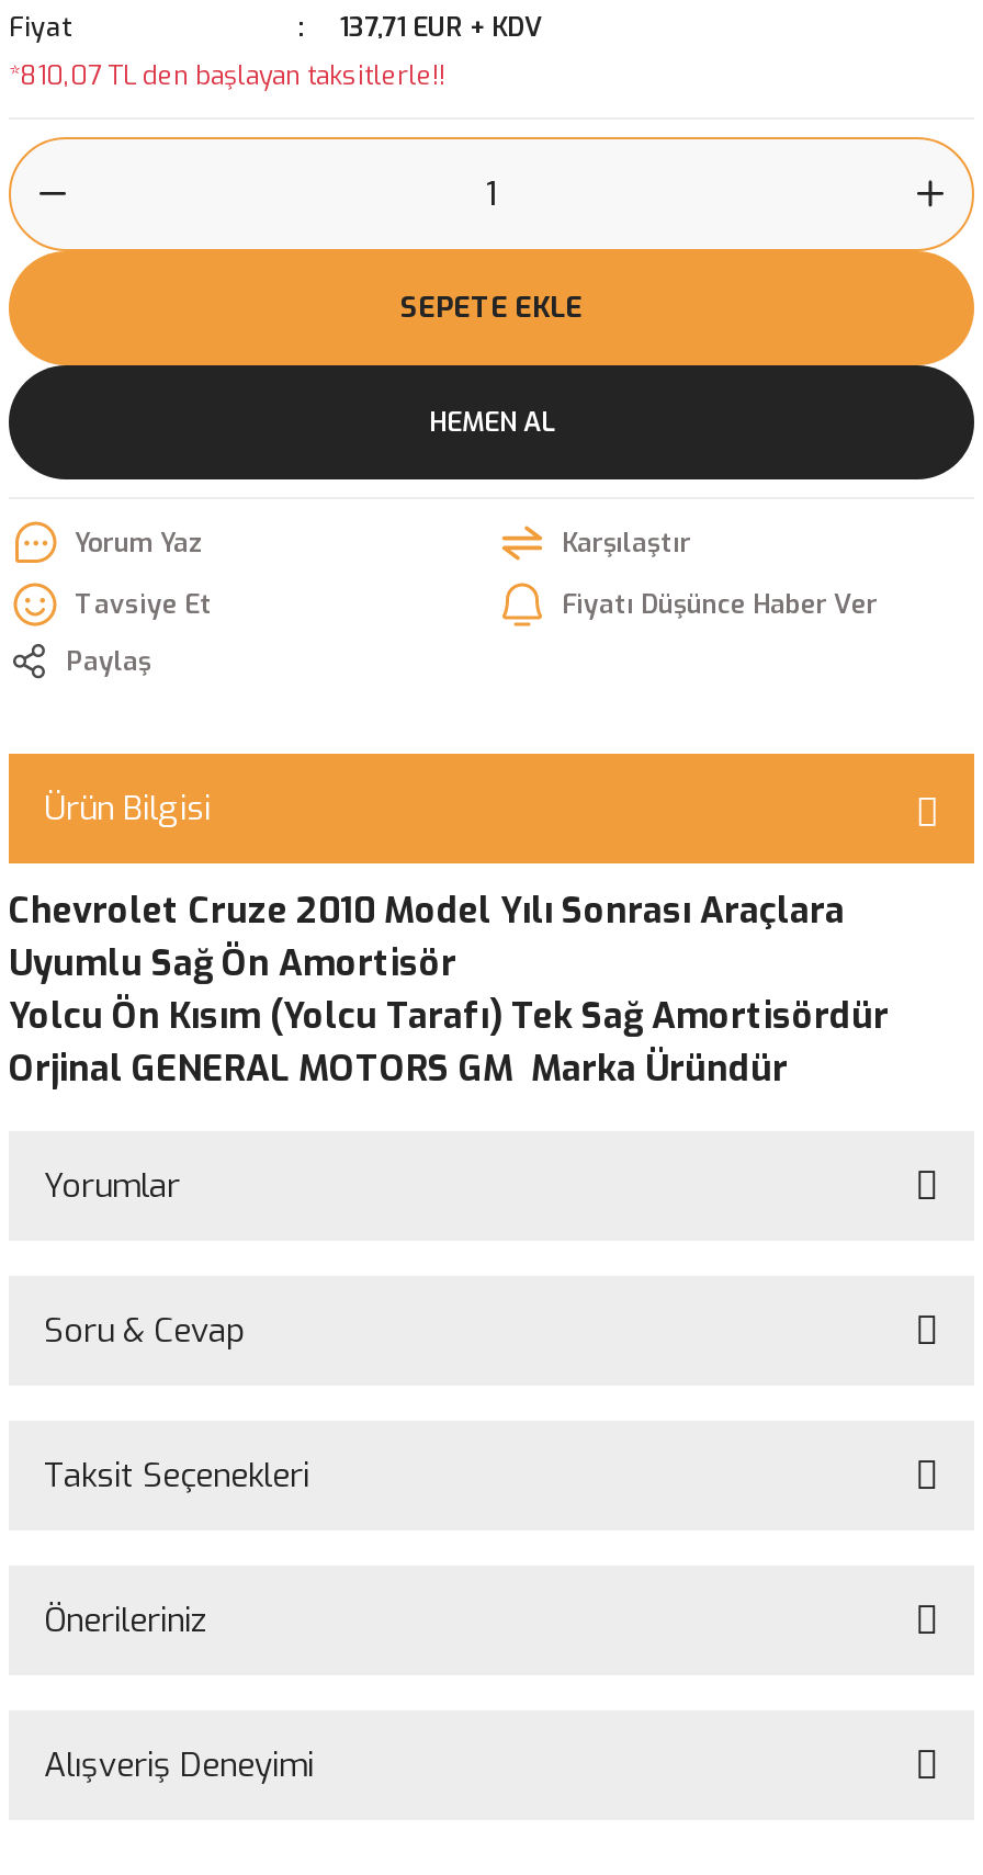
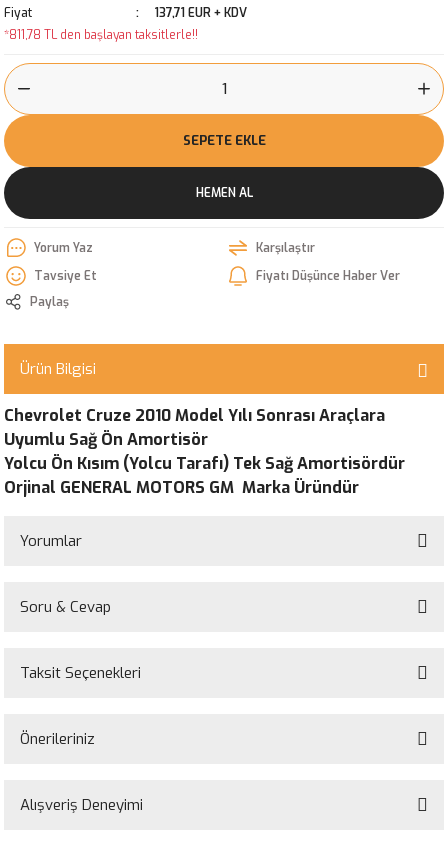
- *810,07 TL den başlayan taksitlerle!!
+ *811,78 TL den başlayan taksitlerle!!
